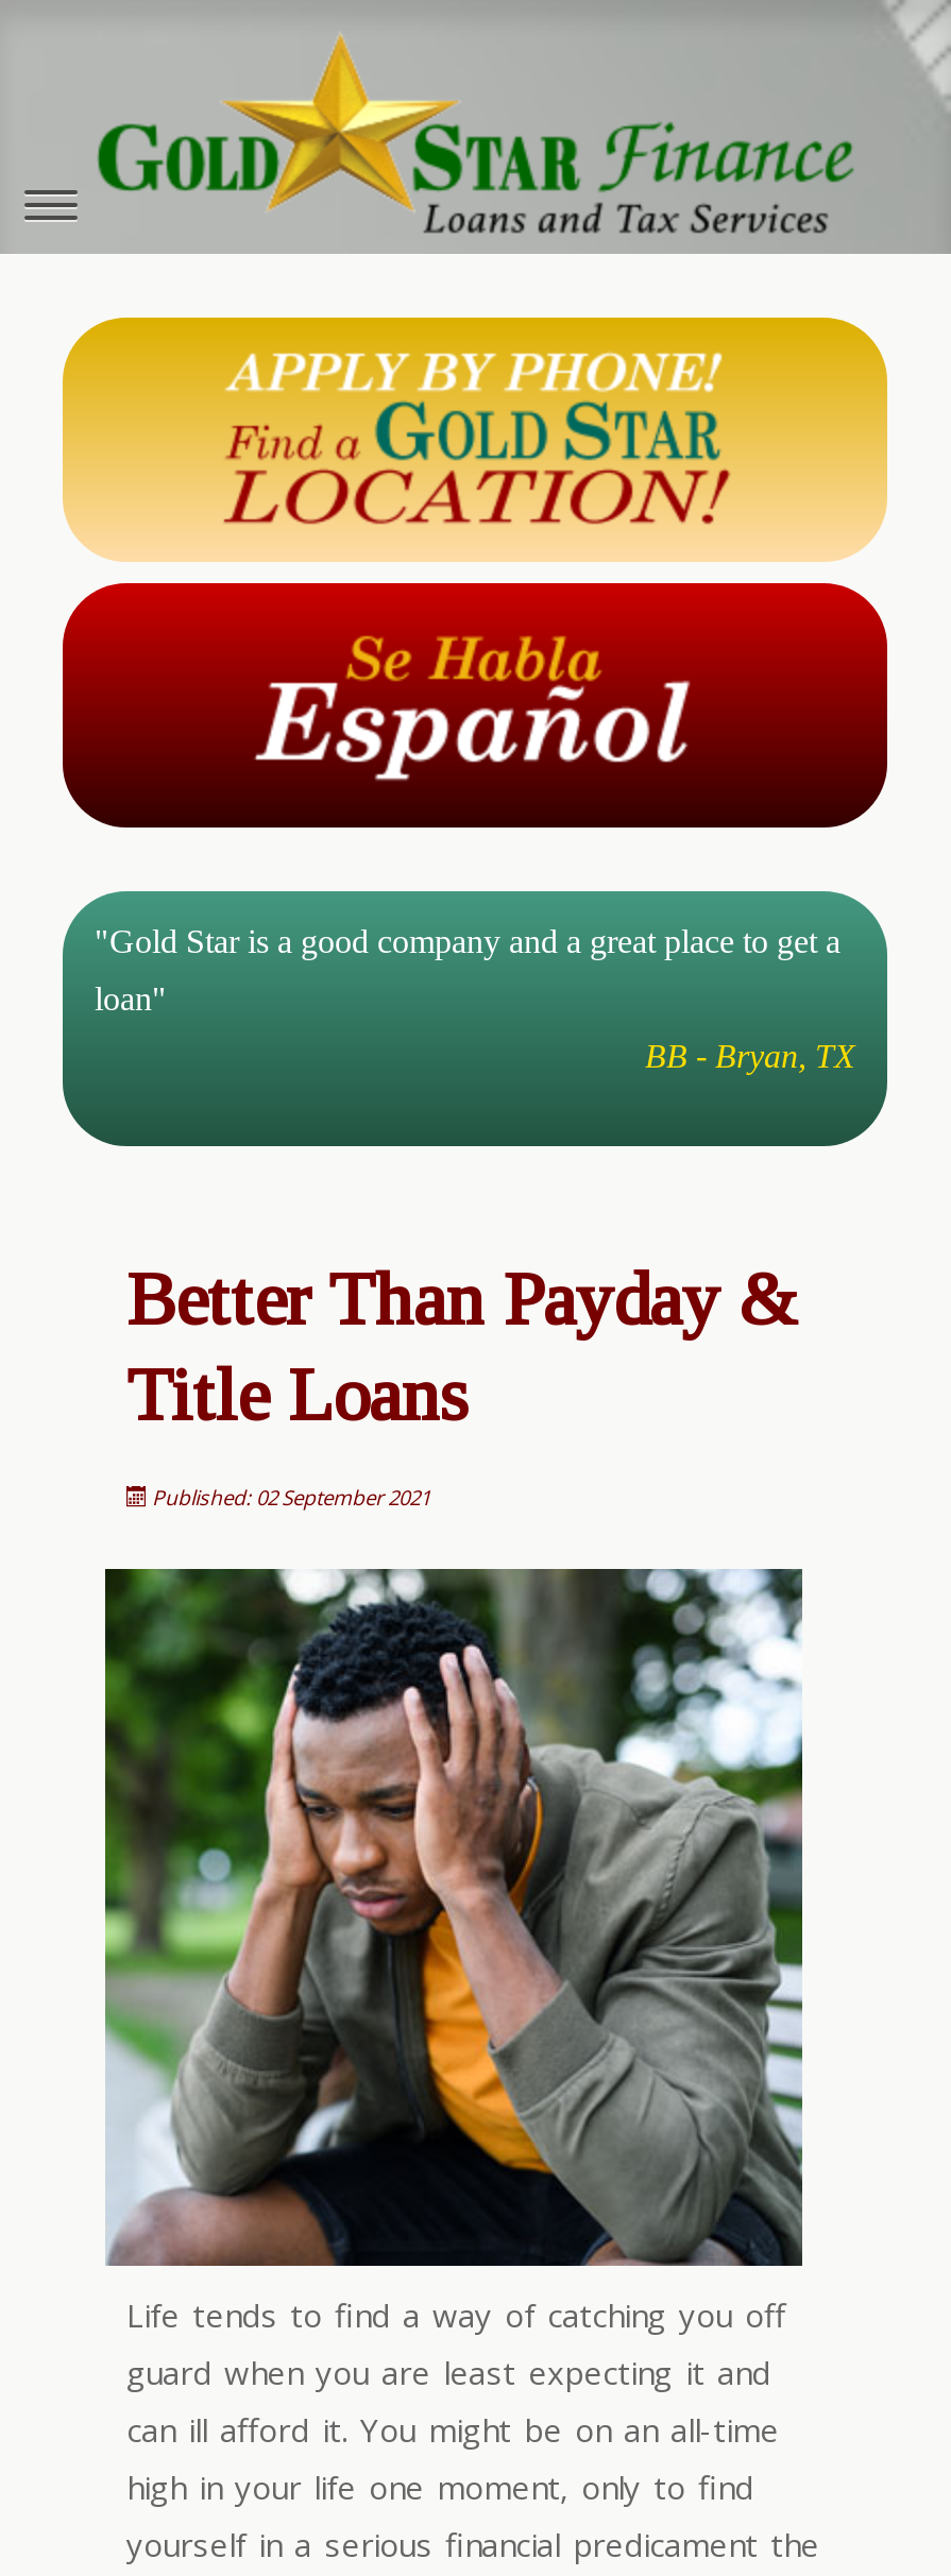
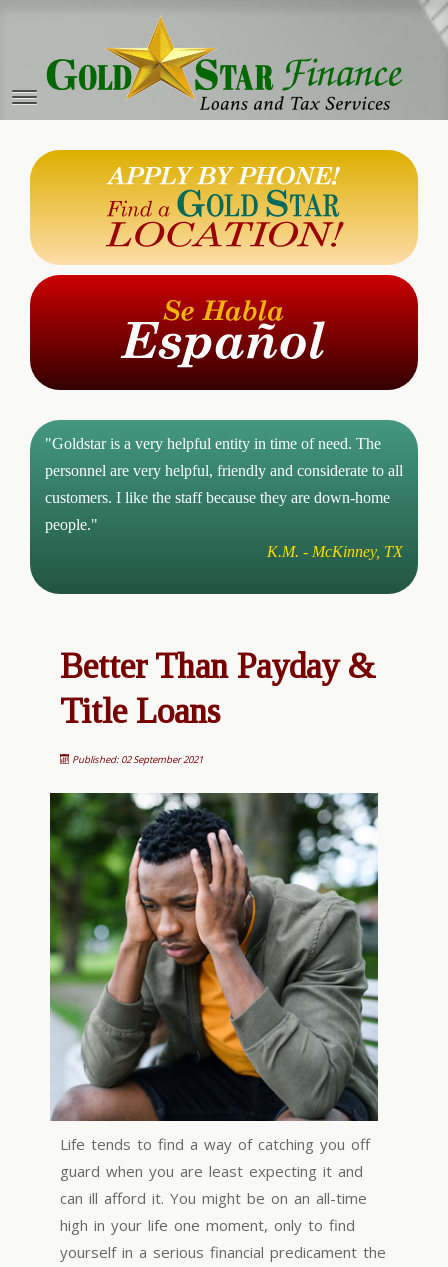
- "Gold Star is a good company and a great place to get a
- loan"
- BB - Bryan, TX
+ "Goldstar is a very helpful entity in time of need. The
+ personnel are very helpful, friendly and considerate to all
+ customers. I like the staff because they are down-home
+ people."
+ K.M. - McKinney, TX
